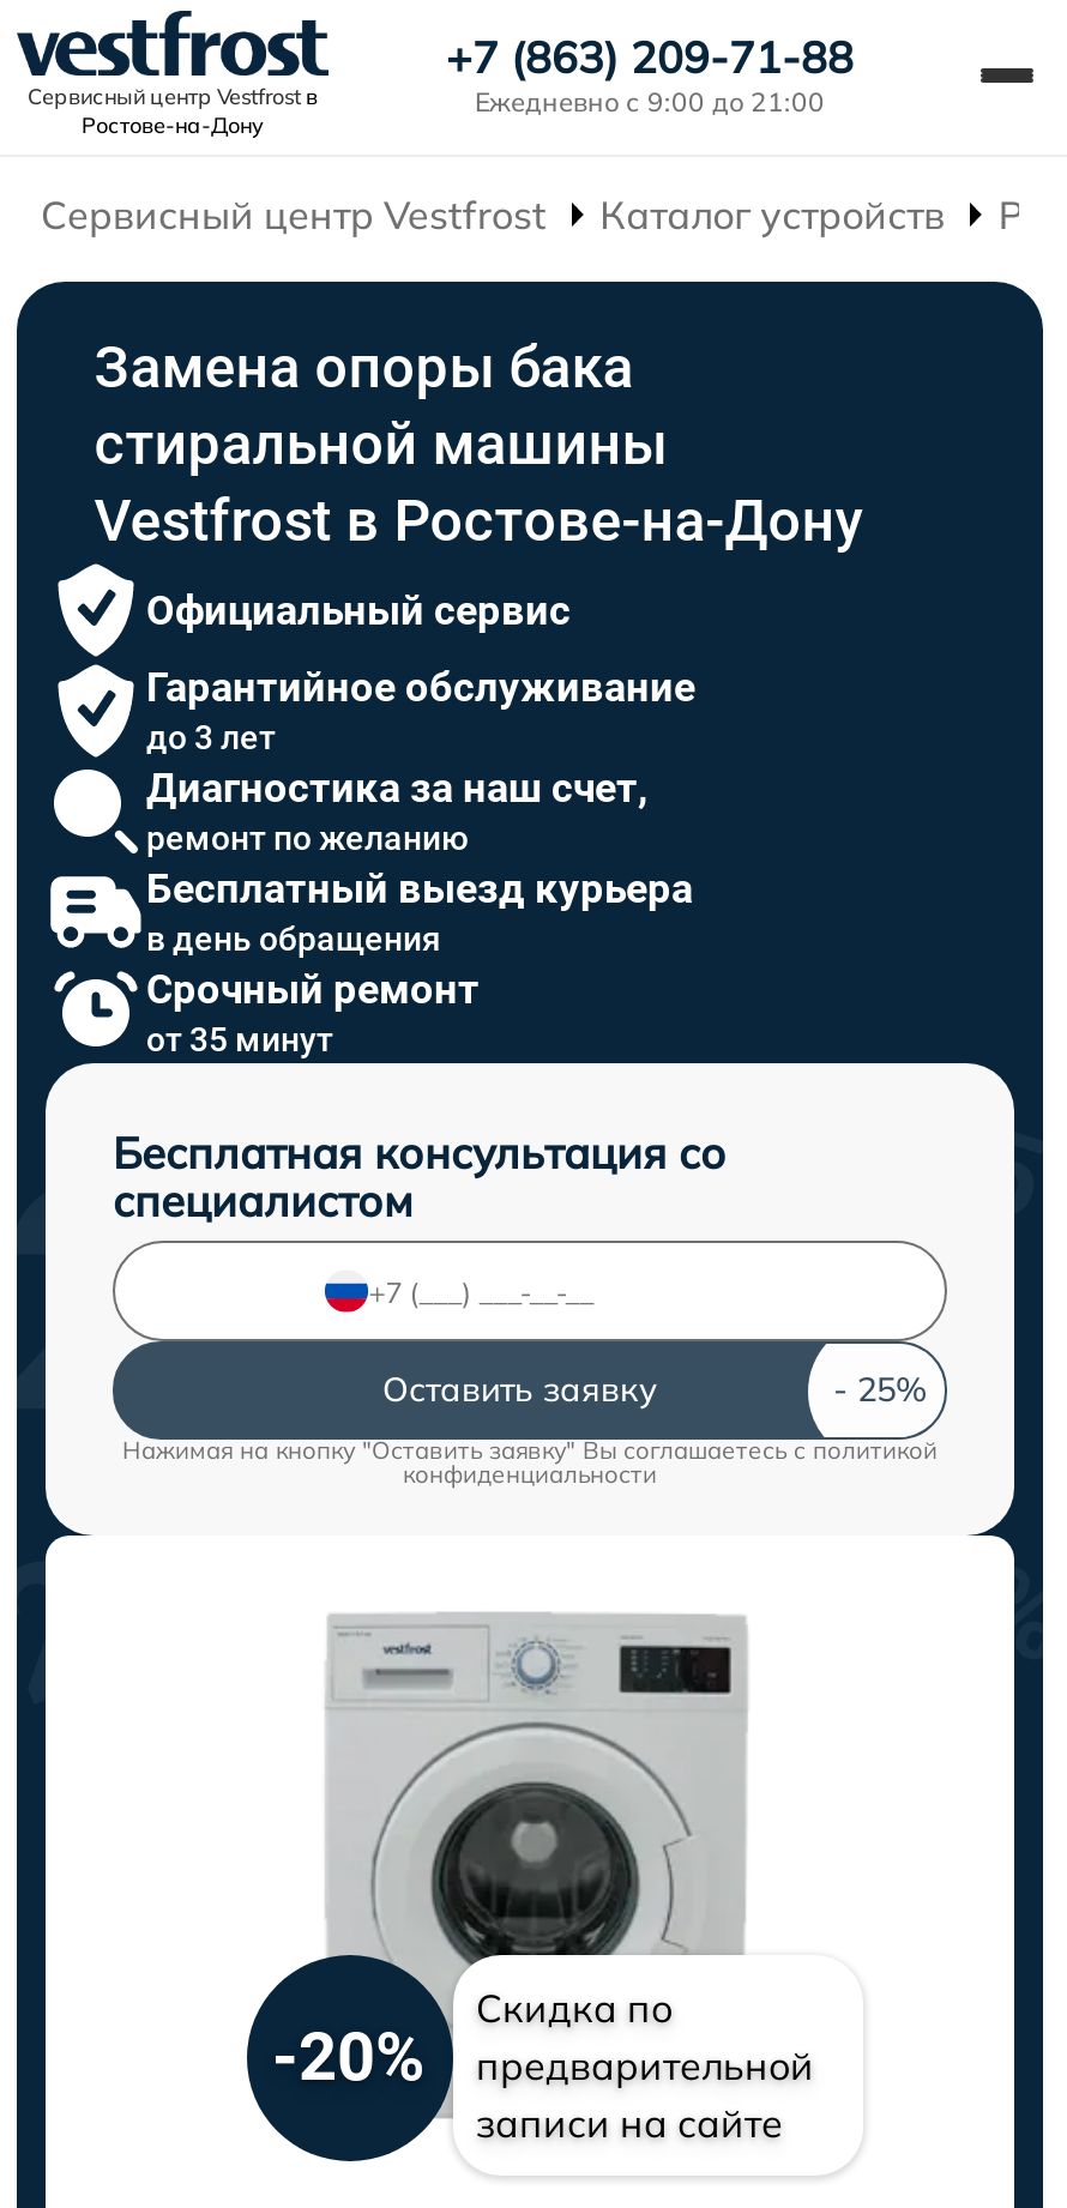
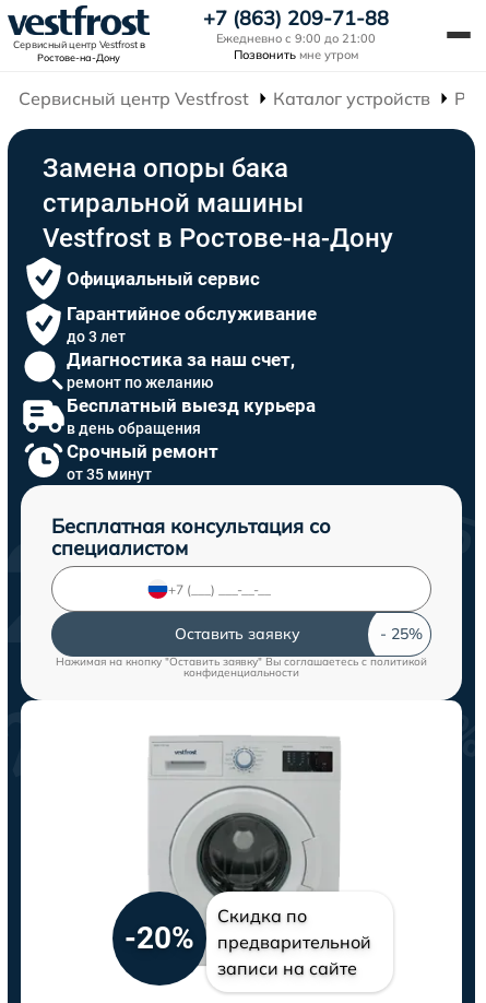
+ Позвонить мне утром
